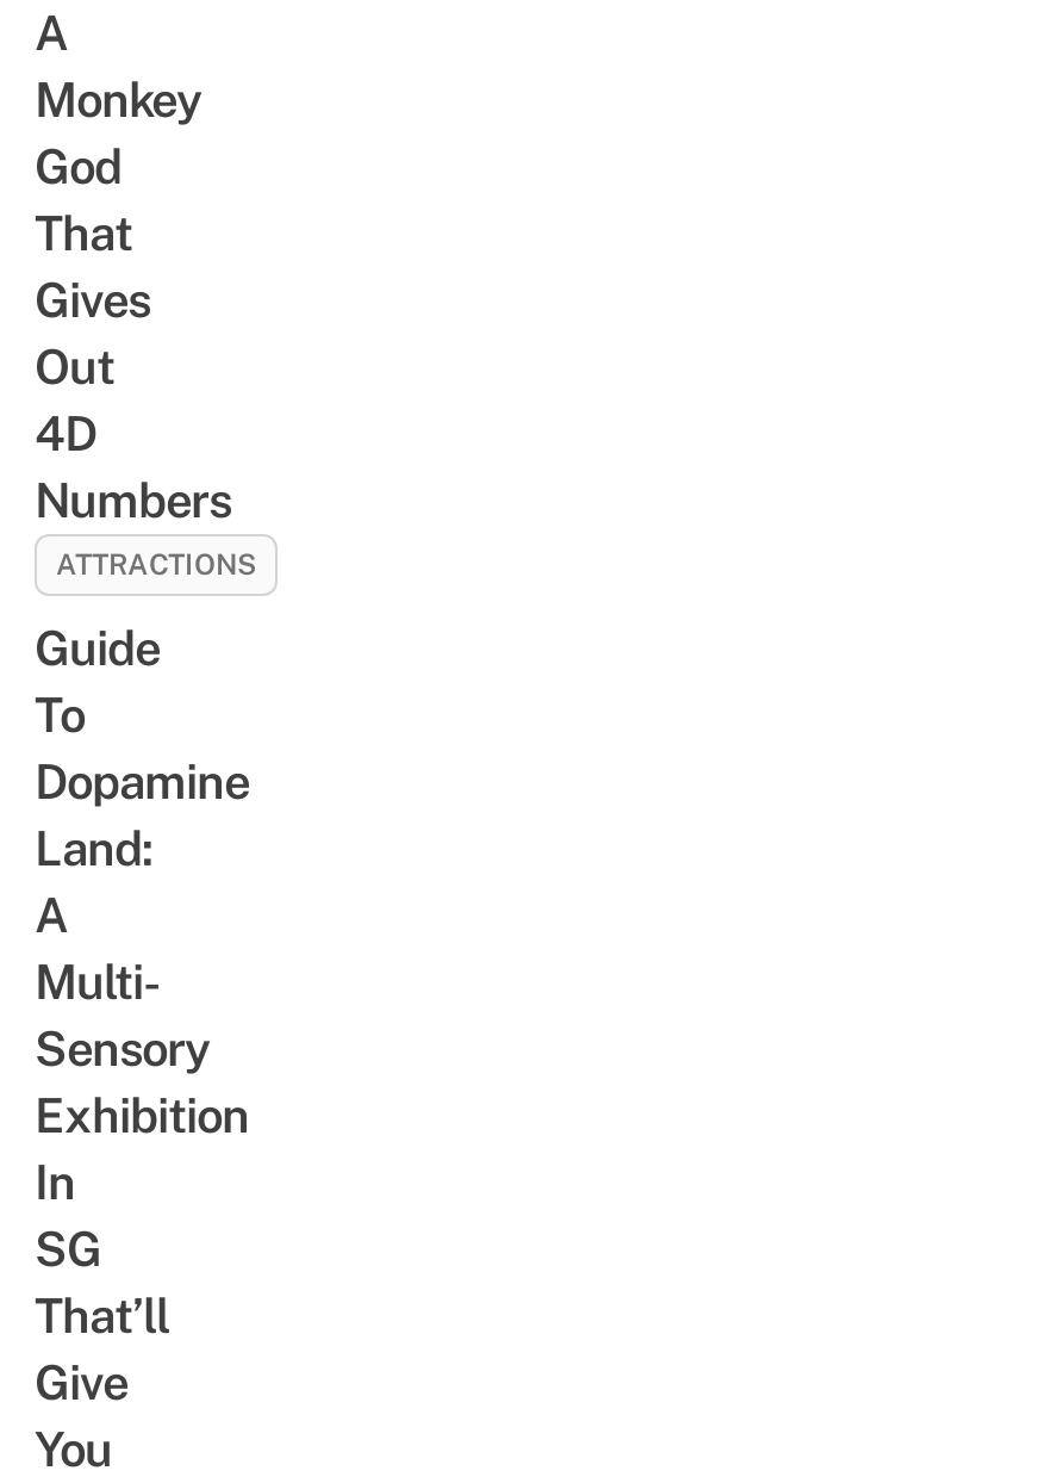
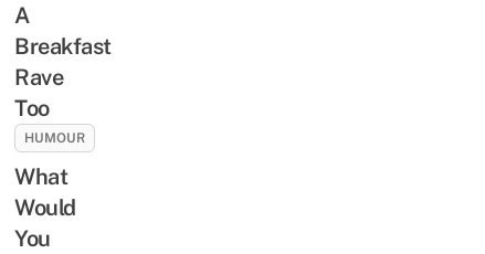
- Monkey
- God
- That
- Gives
- Out
- 4D
- Numbers
- ATTRACTIONS
+ Breakfast
+ Rave
+ Too
+ HUMOUR

- Guide
- To
- Dopamine
- Land:
- A
- Multi-
- Sensory
- Exhibition
- In
- SG
- That’ll
- Give
+ What
+ Would
